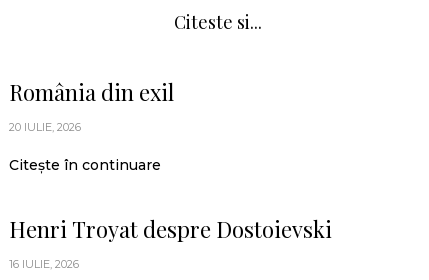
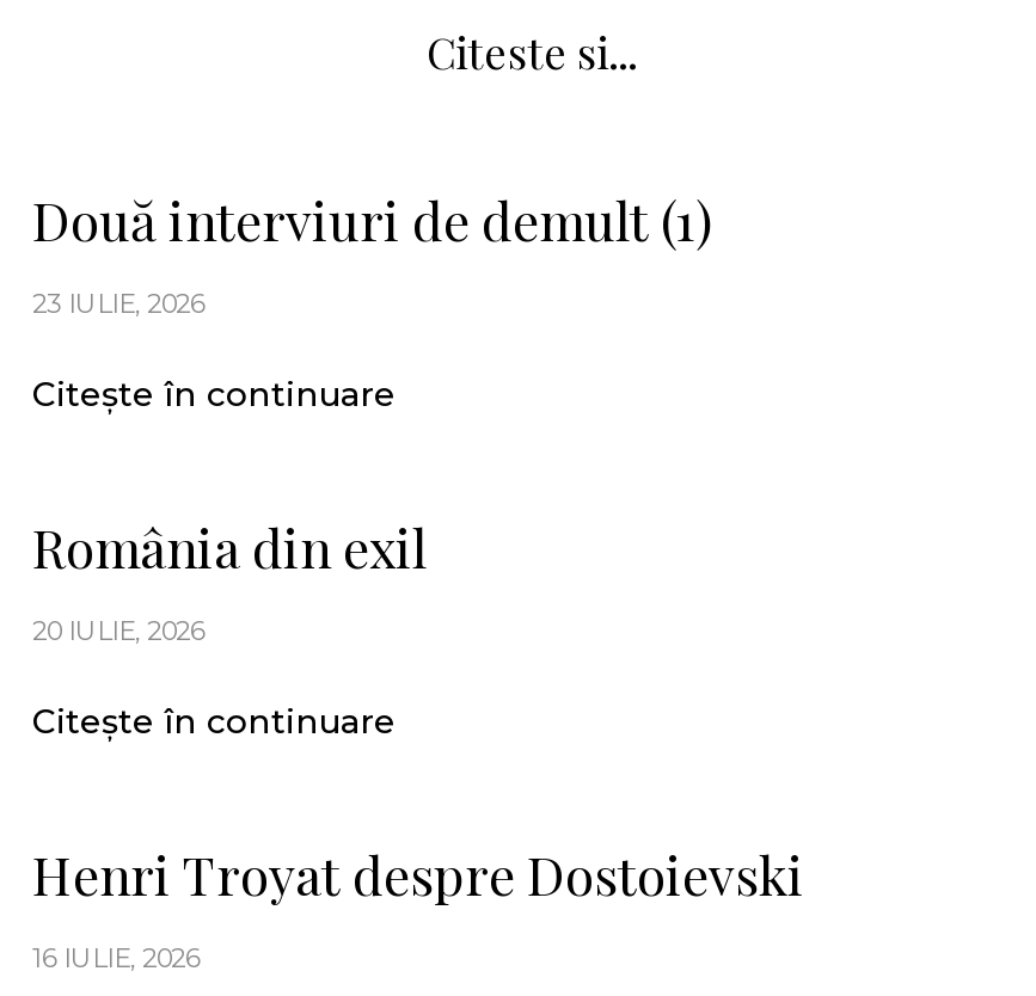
+ Două interviuri de demult (1)
+ 23 IULIE, 2026
+ Citește în continuare
